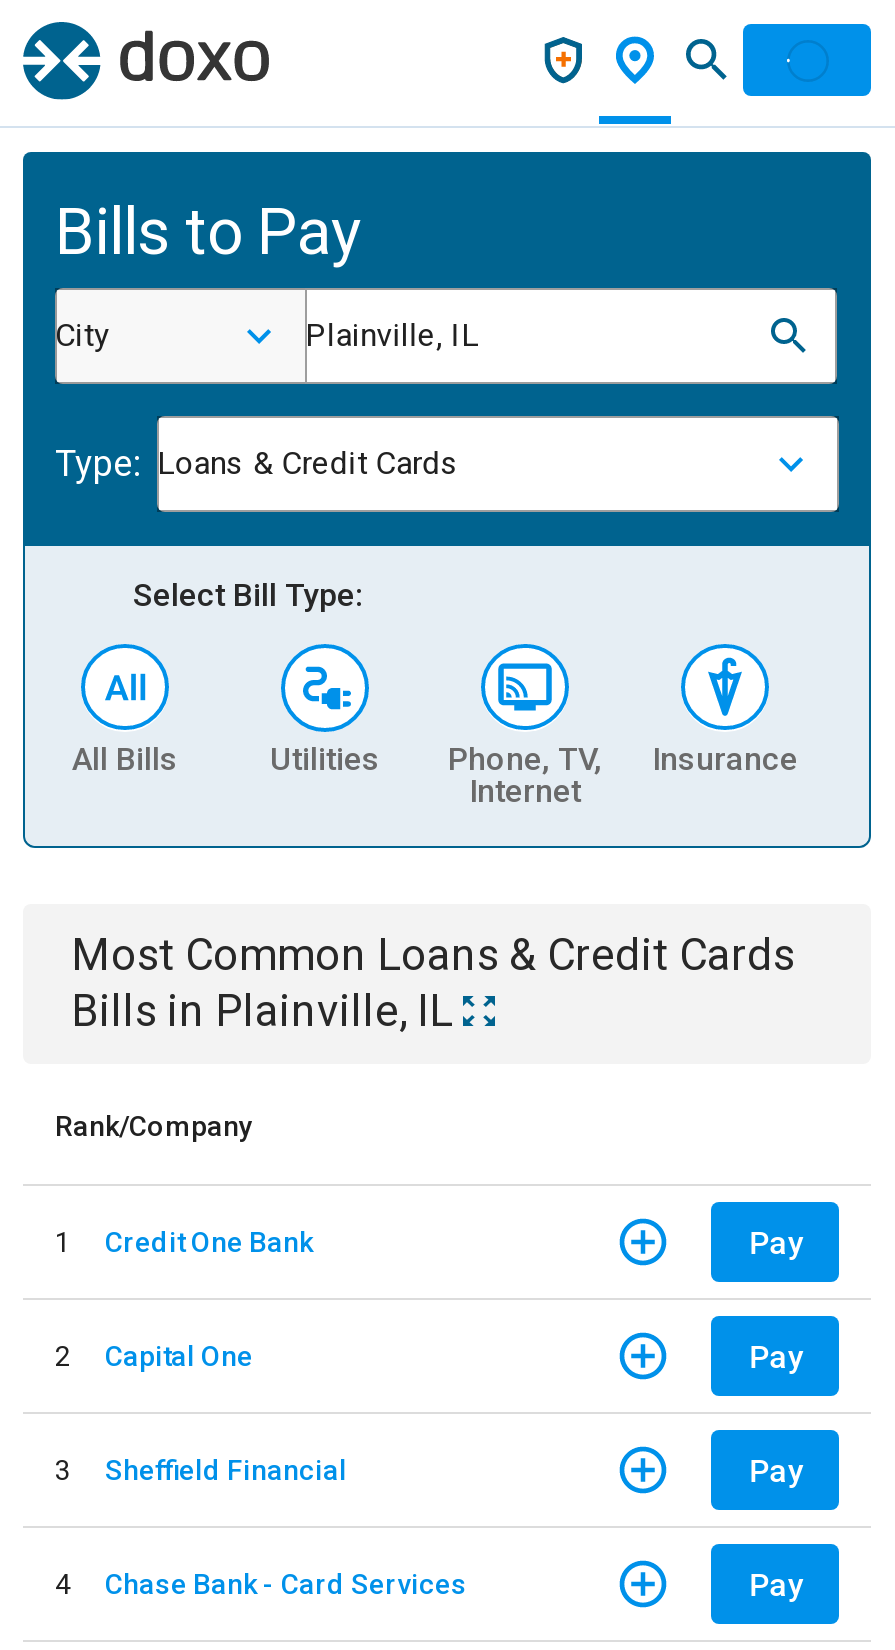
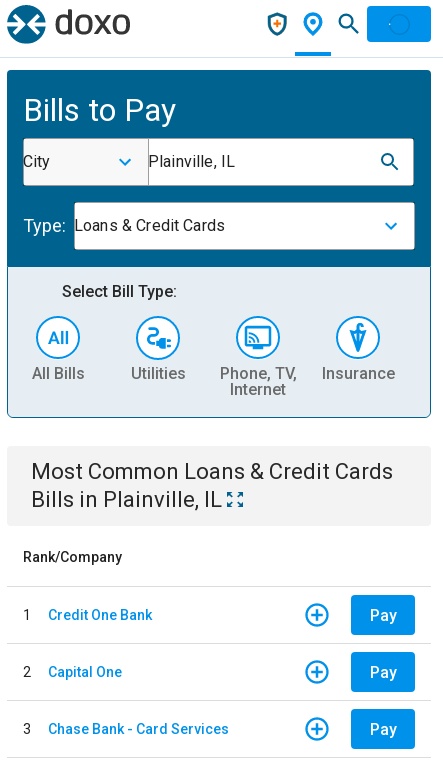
- Sheffield Financial
- Pay
- 4
